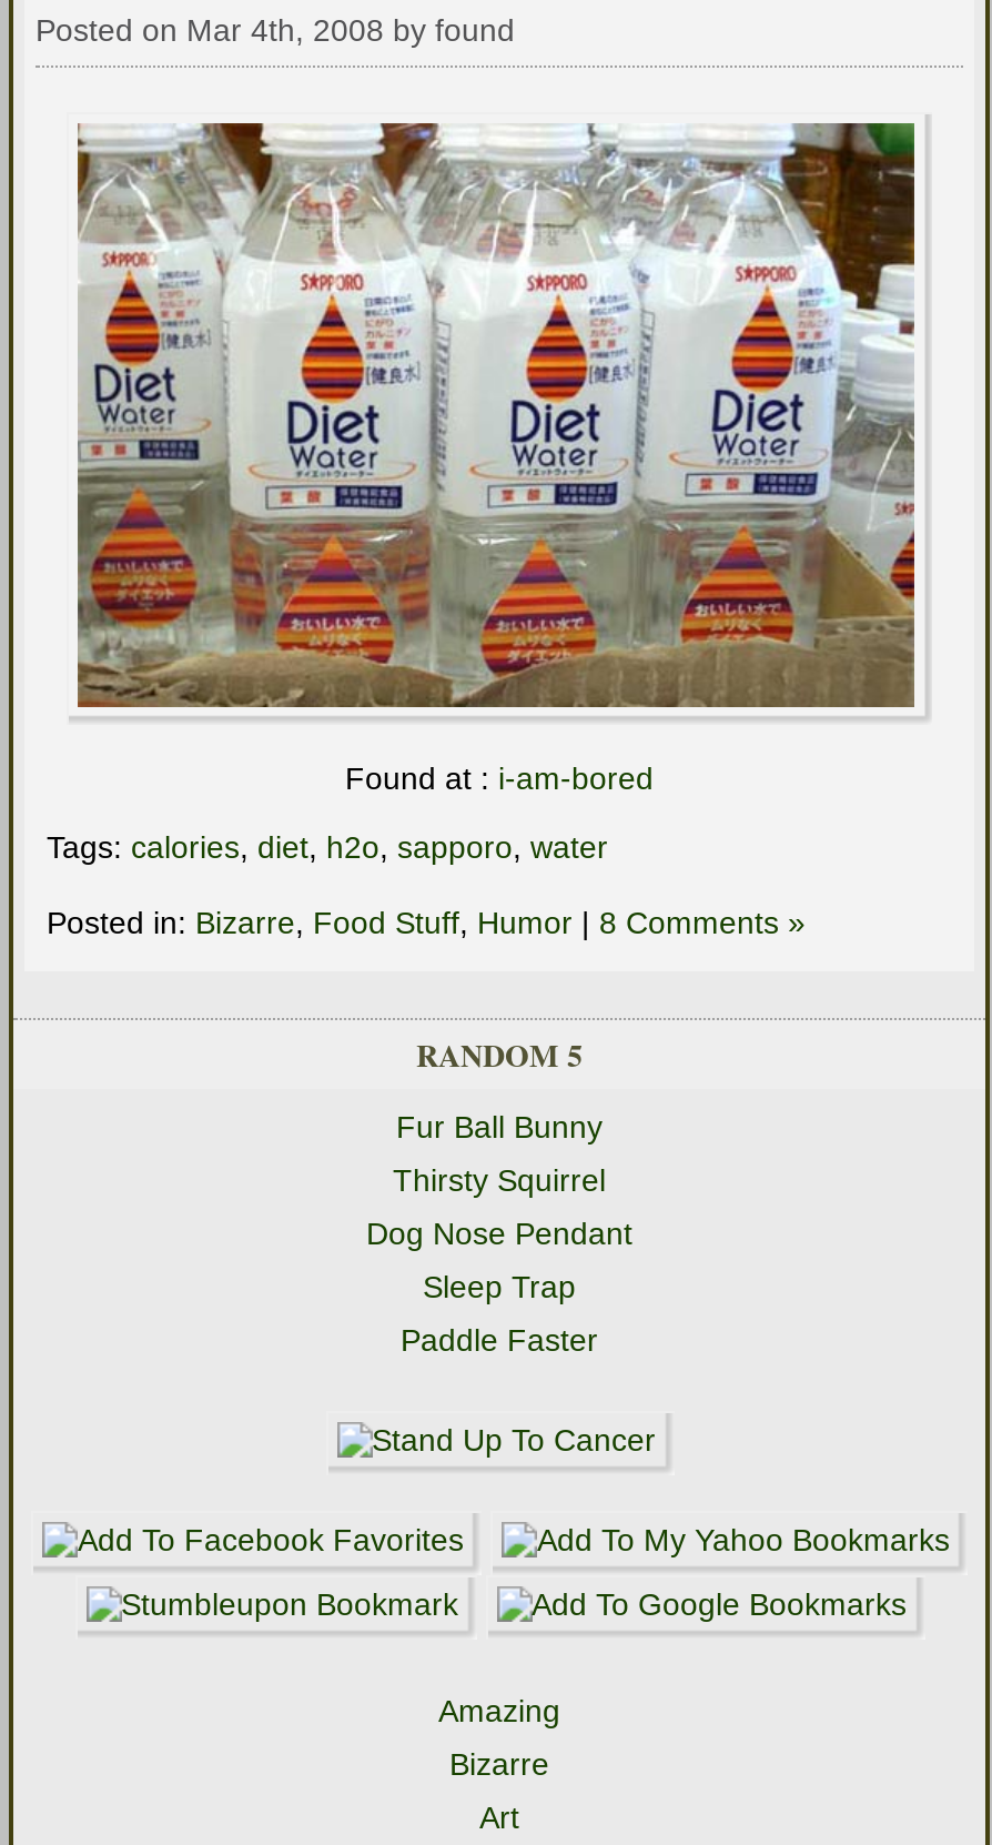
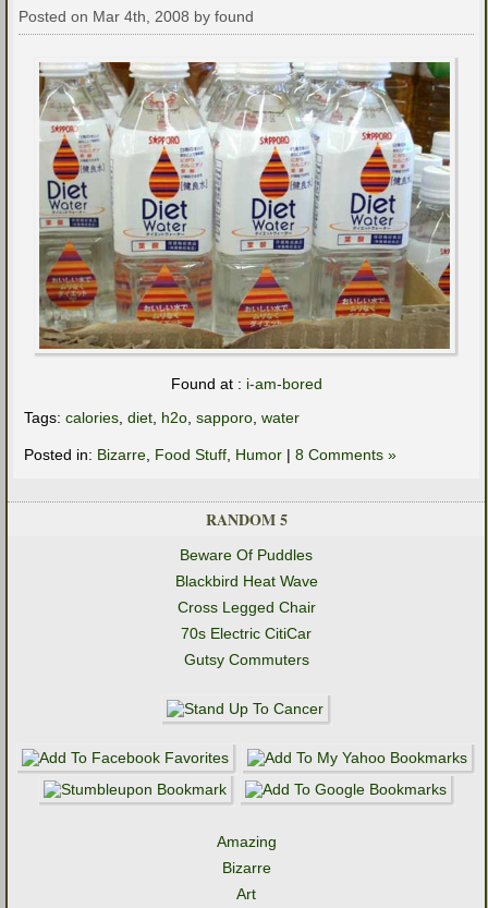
- Fur Ball Bunny
+ Beware Of Puddles

- Thirsty Squirrel
+ Blackbird Heat Wave

- Dog Nose Pendant
+ Cross Legged Chair

- Sleep Trap
+ 70s Electric CitiCar

- Paddle Faster
+ Gutsy Commuters
